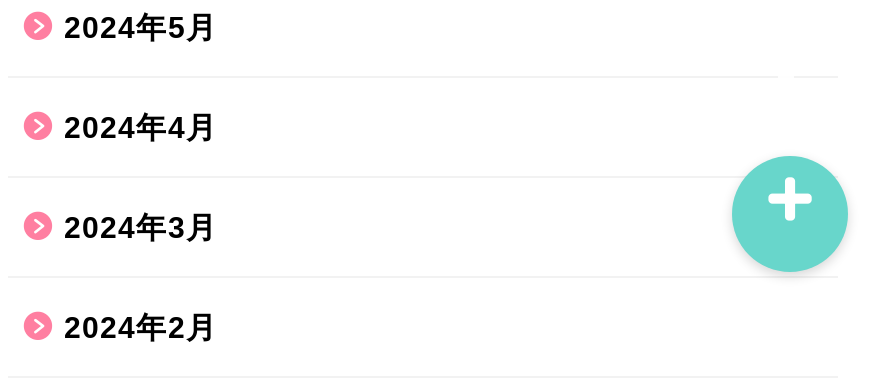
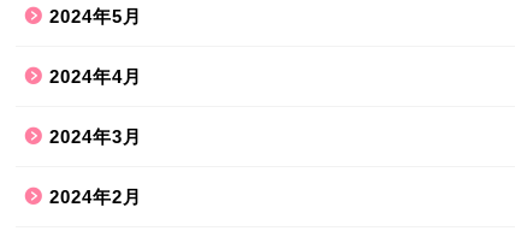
- [image]
